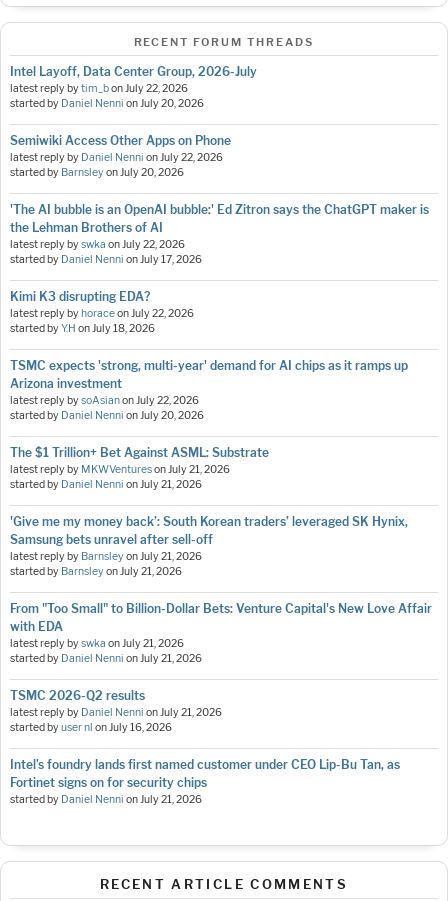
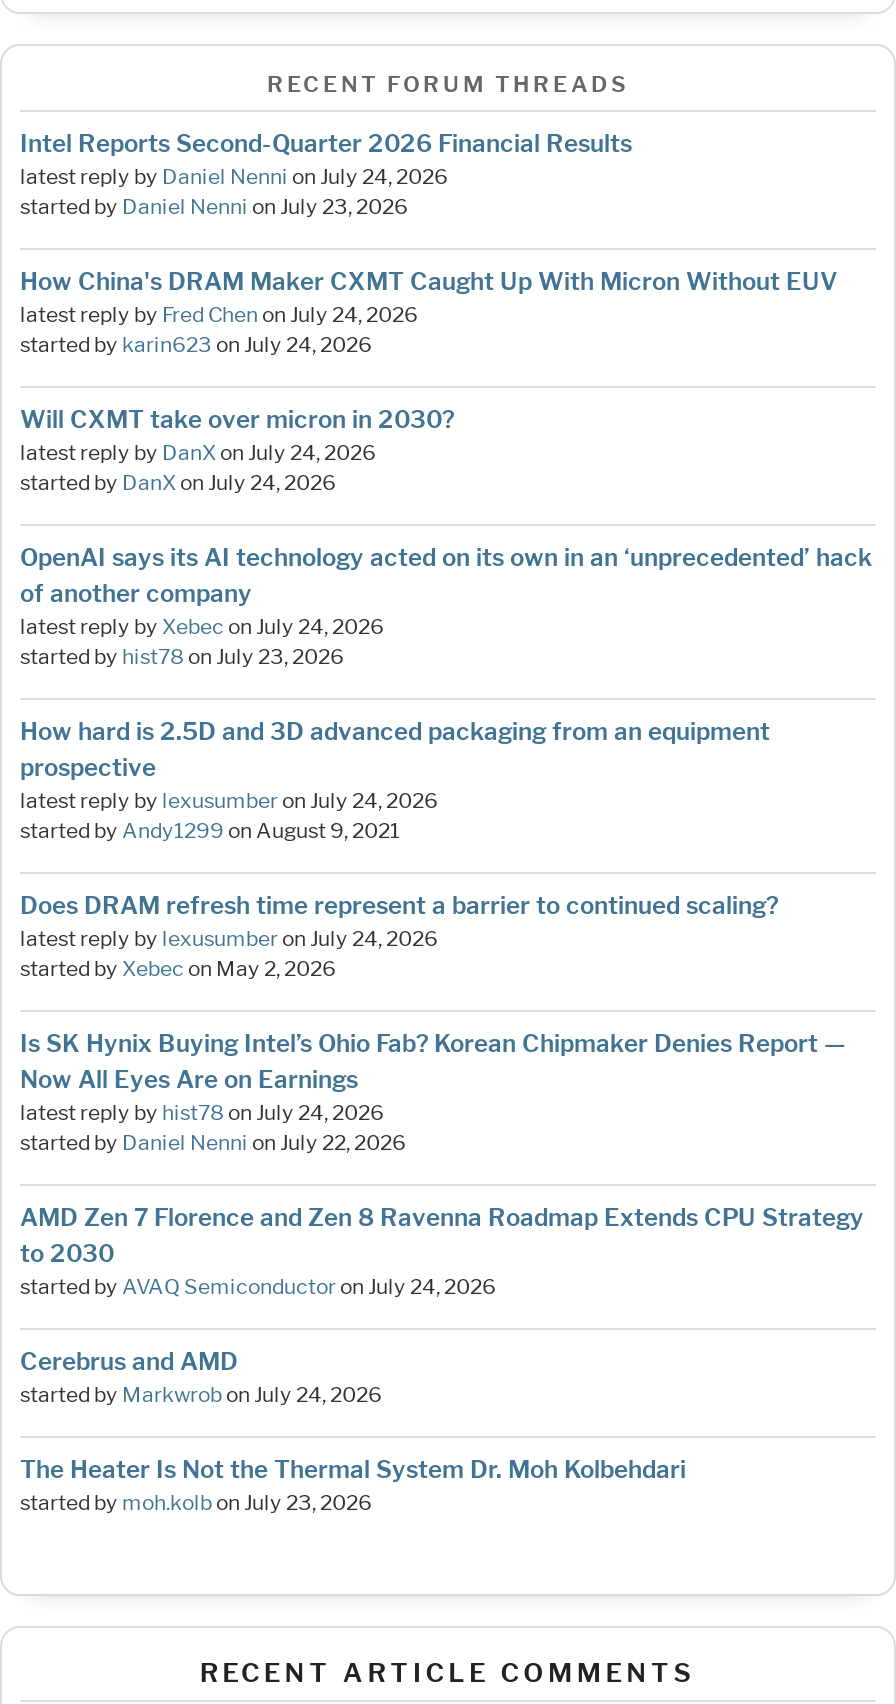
- Intel Layoff, Data Center Group, 2026-July
- latest reply by tim_b on July 22, 2026
- started by Daniel Nenni on July 20, 2026
+ Intel Reports Second-Quarter 2026 Financial Results
+ latest reply by Daniel Nenni on July 24, 2026
+ started by Daniel Nenni on July 23, 2026

- Semiwiki Access Other Apps on Phone
- latest reply by Daniel Nenni on July 22, 2026
- started by Barnsley on July 20, 2026
+ How China's DRAM Maker CXMT Caught Up With Micron Without EUV
+ latest reply by Fred Chen on July 24, 2026
+ started by karin623 on July 24, 2026

- 'The AI bubble is an OpenAI bubble:' Ed Zitron says the ChatGPT maker is
- the Lehman Brothers of AI
- latest reply by swka onJuly 22, 2026
- started by Daniel Nenni onJuly 17, 2026
+ Will CXMT take over micron in 2030?
+ latest reply by DanX on July 24, 2026
+ started by DanX on July 24, 2026

- Kimi K3 disrupting EDA?
- latest reply by horaceonJuly 22, 2026
- started by Y.H onJuly 18, 2026
+ OpenAI says its AI technology acted on its own in an ‘unprecedented’ hack
+ of another company
+ latest reply by Xebec on July 24, 2026
+ started by hist78 on July 23, 2026

- TSMC expects 'strong, multi-year' demand for AI chips as it ramps up
- Arizona investment
- latest reply by soAsian on July 22, 2026
- started by Daniel Nenni on July 20, 2026
+ How hard is 2.5D and 3D advanced packaging from an equipment
+ prospective
+ latest reply by lexusumber on July 24, 2026
+ started by Andy1299 on August 9, 2021

- The $1 Trillion+ Bet Against ASML: Substrate
- latest reply by MKWVentures on July 21, 2026
- started by Daniel Nenni on July 21, 2026
+ Does DRAM refresh time represent a barrier to continued scaling?
+ latest reply by lexusumber on July 24, 2026
+ started by Xebec on May 2, 2026

- 'Give me my money back’: South Korean traders’ leveraged SK Hynix,
- Samsung bets unravel after sell-off
- latest reply by Barnsley on July 21, 2026
- started by Barnsley on July 21, 2026
+ Is SK Hynix Buying Intel’s Ohio Fab? Korean Chipmaker Denies Report —
+ Now All Eyes Are on Earnings
+ latest reply by hist78 on July 24, 2026
+ started by Daniel Nenni on July 22, 2026

- From "Too Small" to Billion-Dollar Bets: Venture Capital's New Love Affair
- with EDA
- latest reply by swka onJuly 21, 2026
- started by Daniel Nenni onJuly 21, 2026
+ AMD Zen 7 Florence and Zen 8 Ravenna Roadmap Extends CPU Strategy
+ to 2030
+ started by AVAQ Semiconductor on July 24, 2026

- TSMC 2026-Q2 results
- latest reply by Daniel Nenni onJuly 21, 2026
- started by user nl onJuly 16, 2026
+ Cerebrus and AMD
+ started by Markwrob on July 24, 2026

- Intel’s foundry lands first named customer under CEO Lip-Bu Tan, as
- Fortinet signs on for security chips
- started by Daniel Nenni onJuly 21, 2026
+ The Heater Is Not the Thermal System Dr. Moh Kolbehdari
+ started by moh.kolb on July 23, 2026
